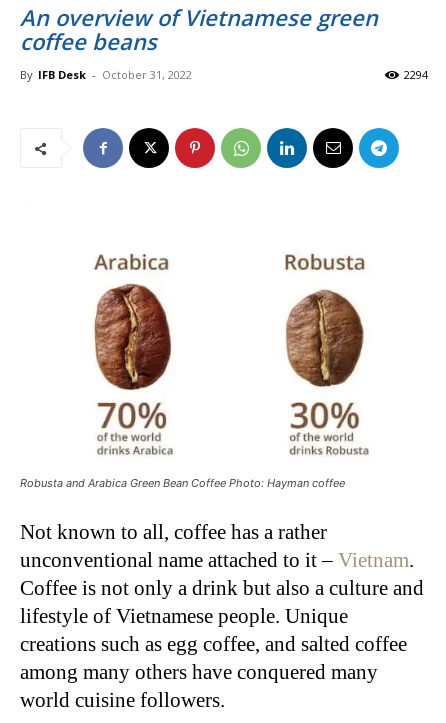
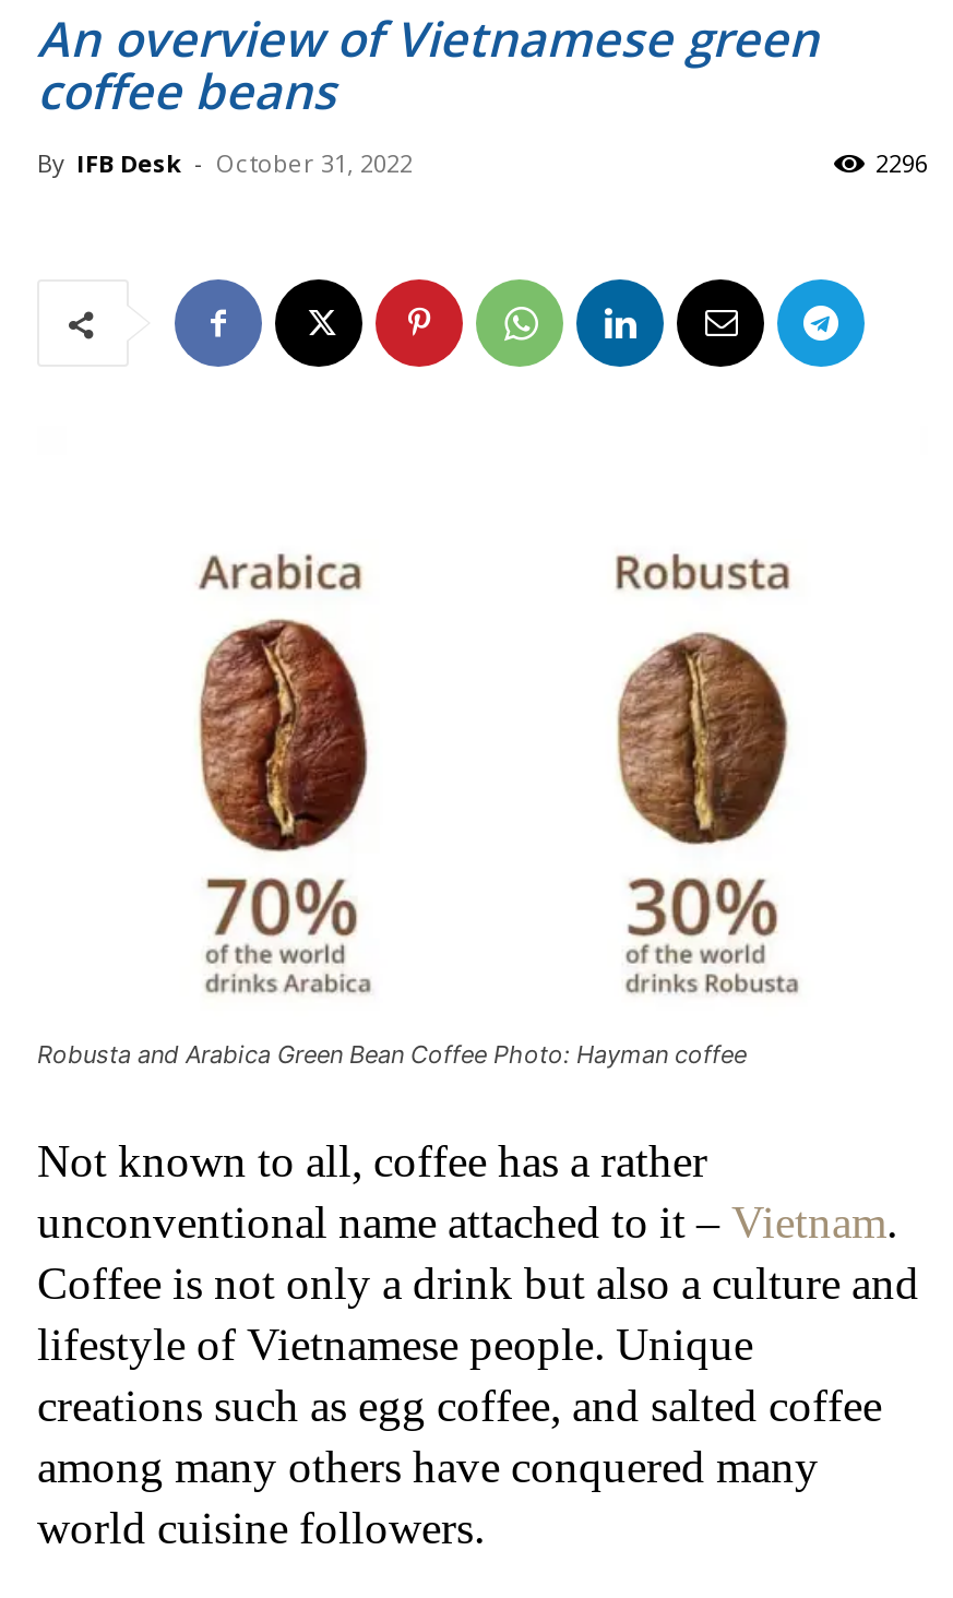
- 2294
+ 2296
